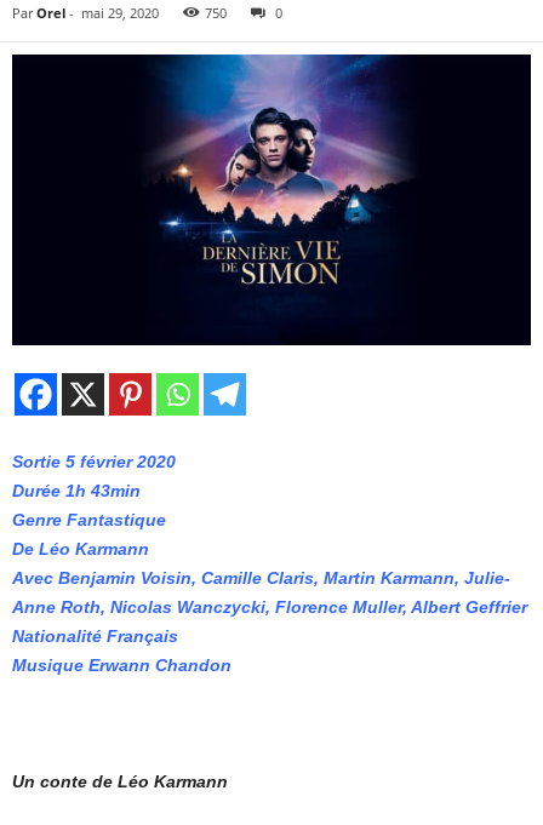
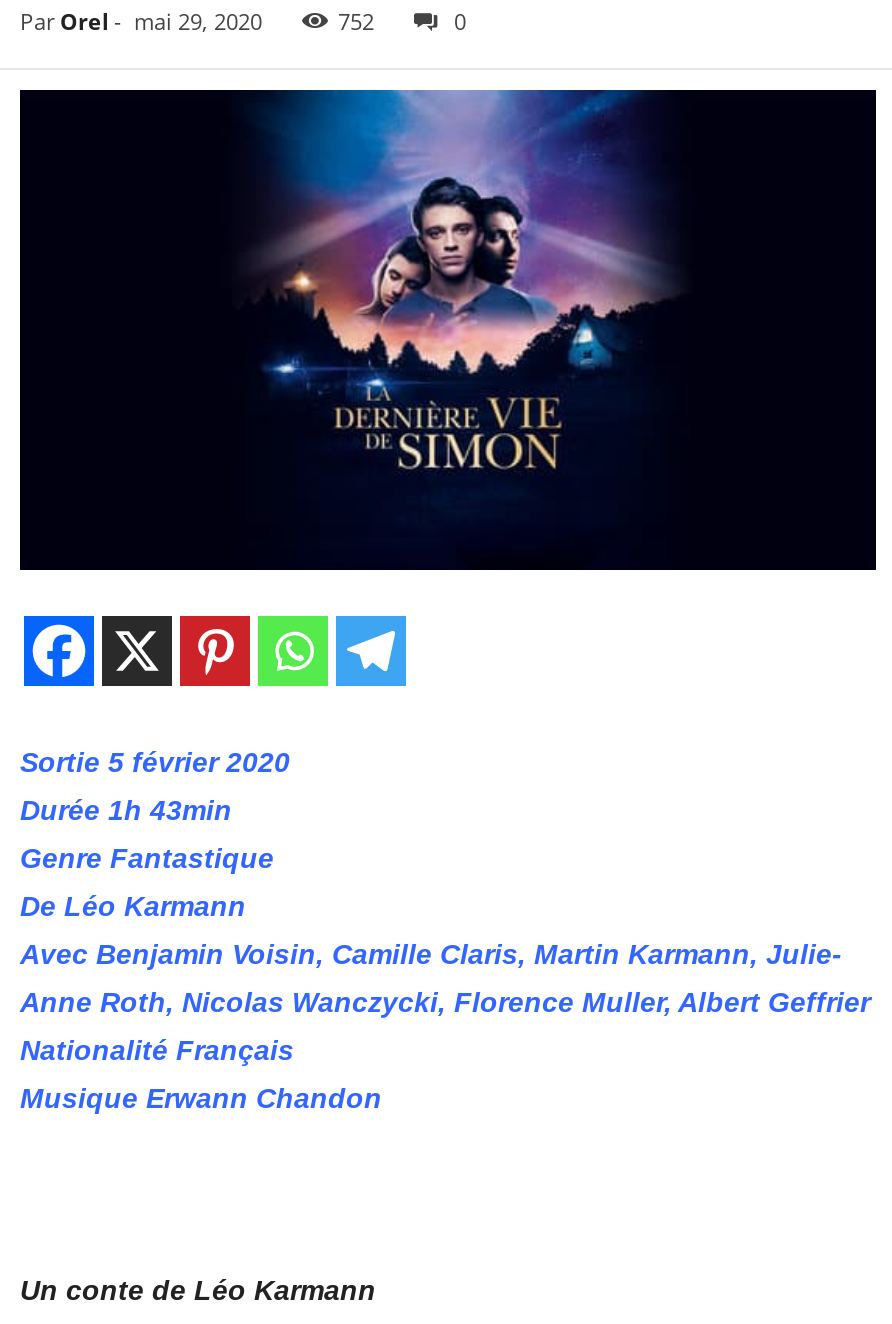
- 750
+ 752
